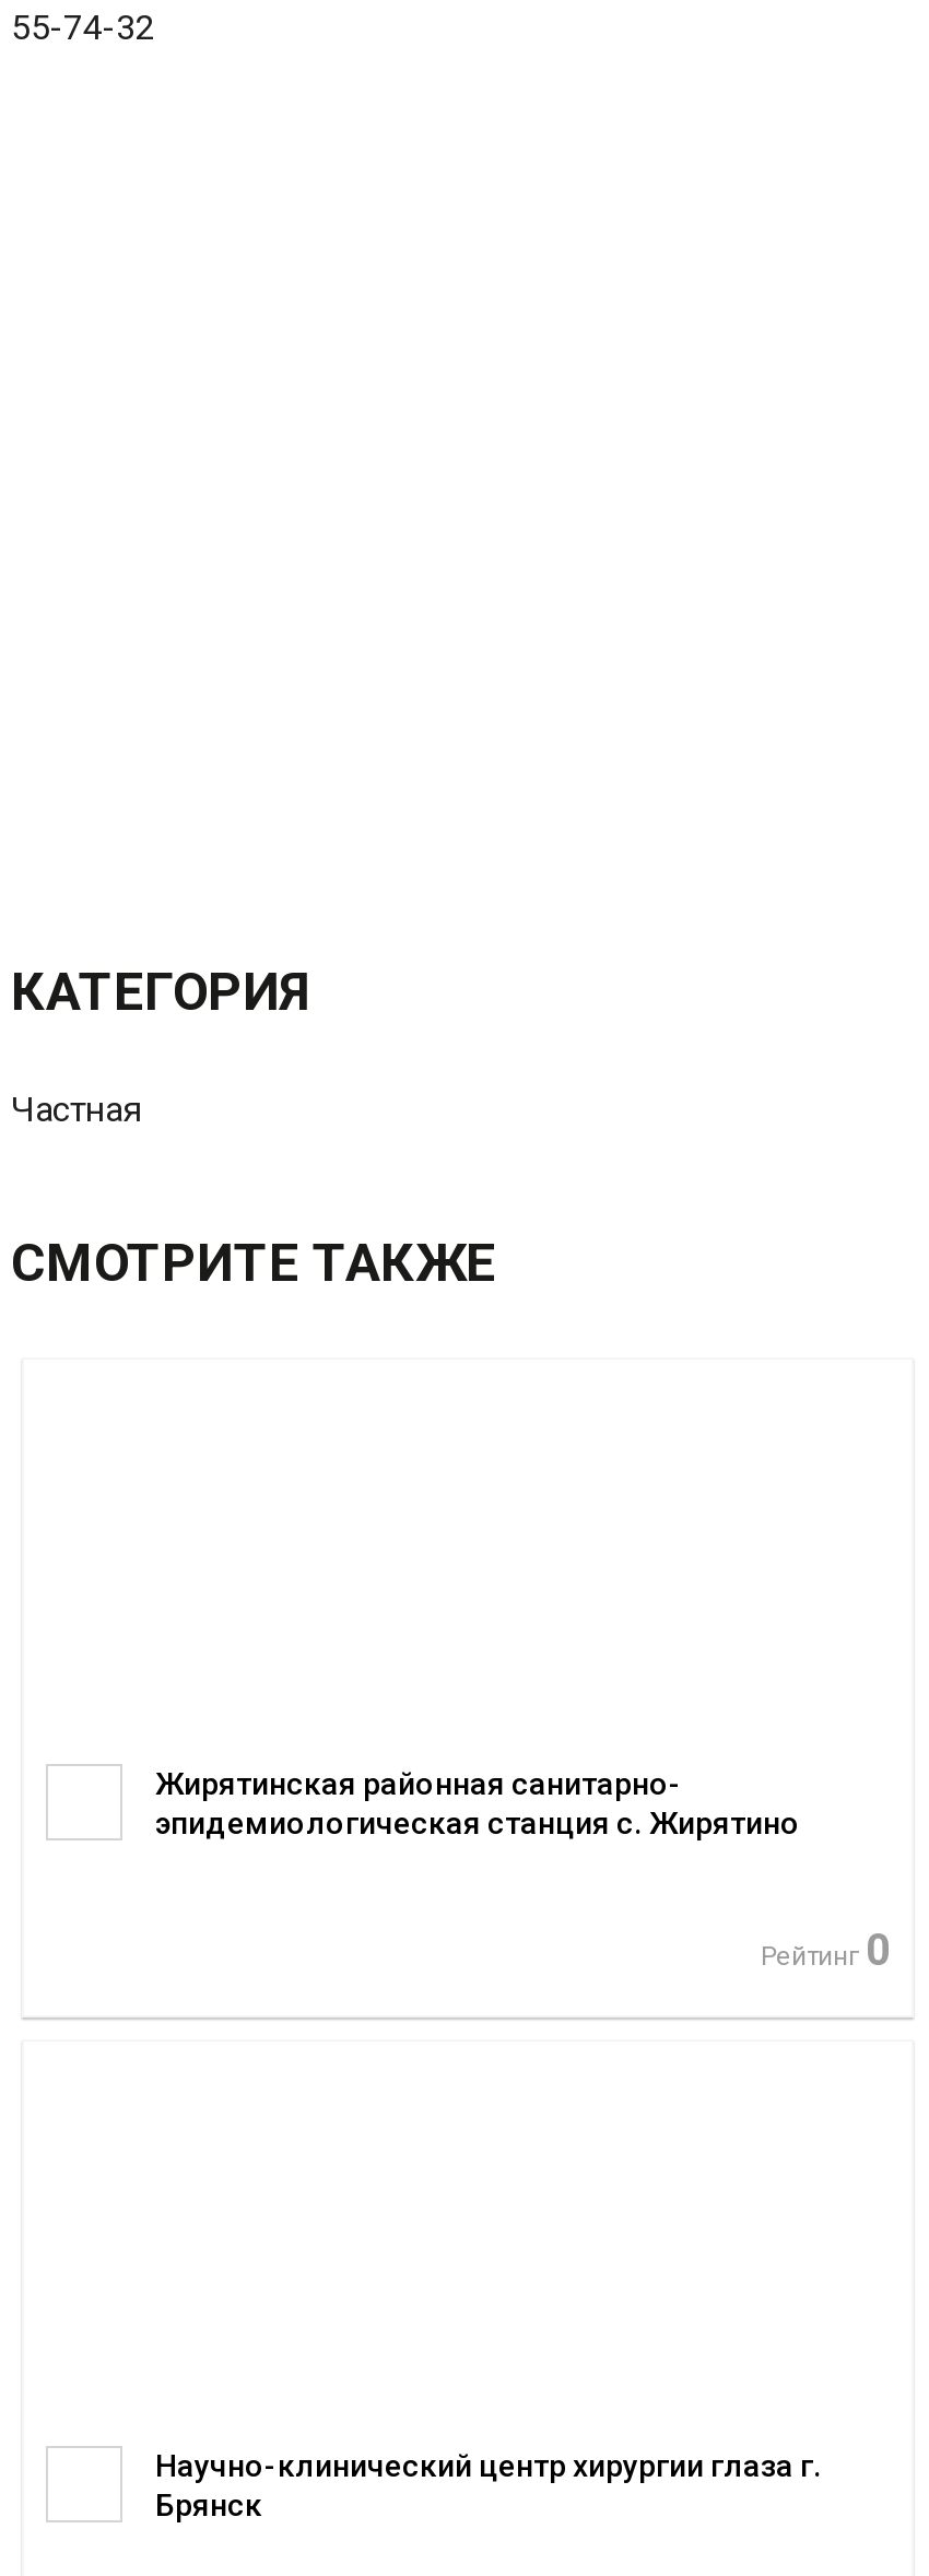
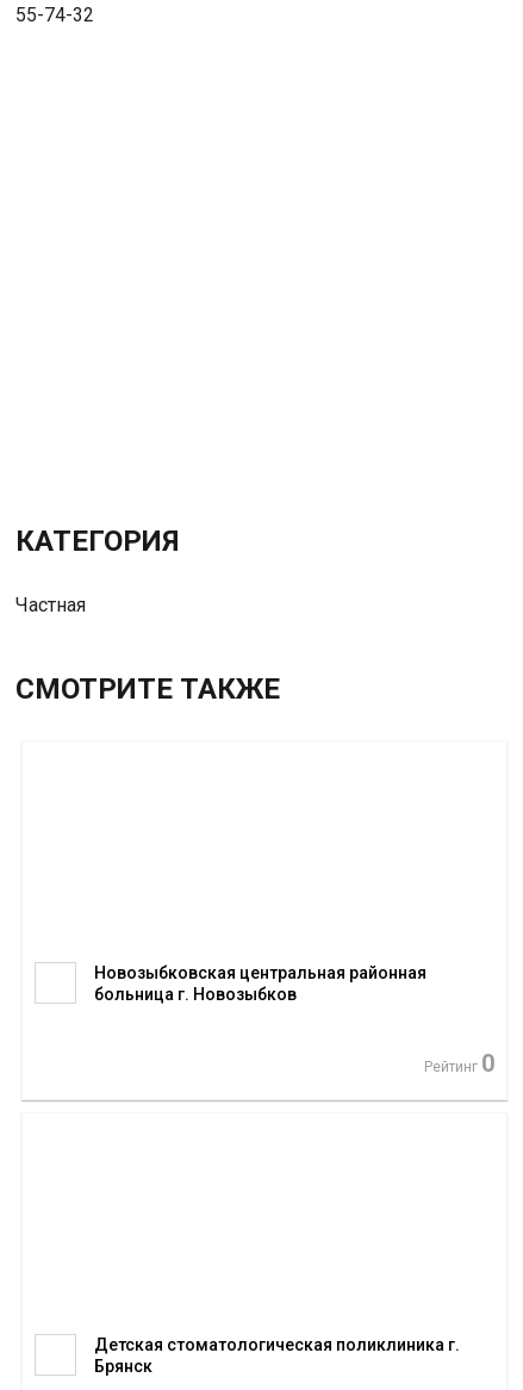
- Жирятинская районная санитарно-
- эпидемиологическая станция с. Жирятино
+ Новозыбковская центральная районная
+ больница г. Новозыбков

- Научно-клинический центр хирургии глаза г.
+ Детская стоматологическая поликлиника г.
